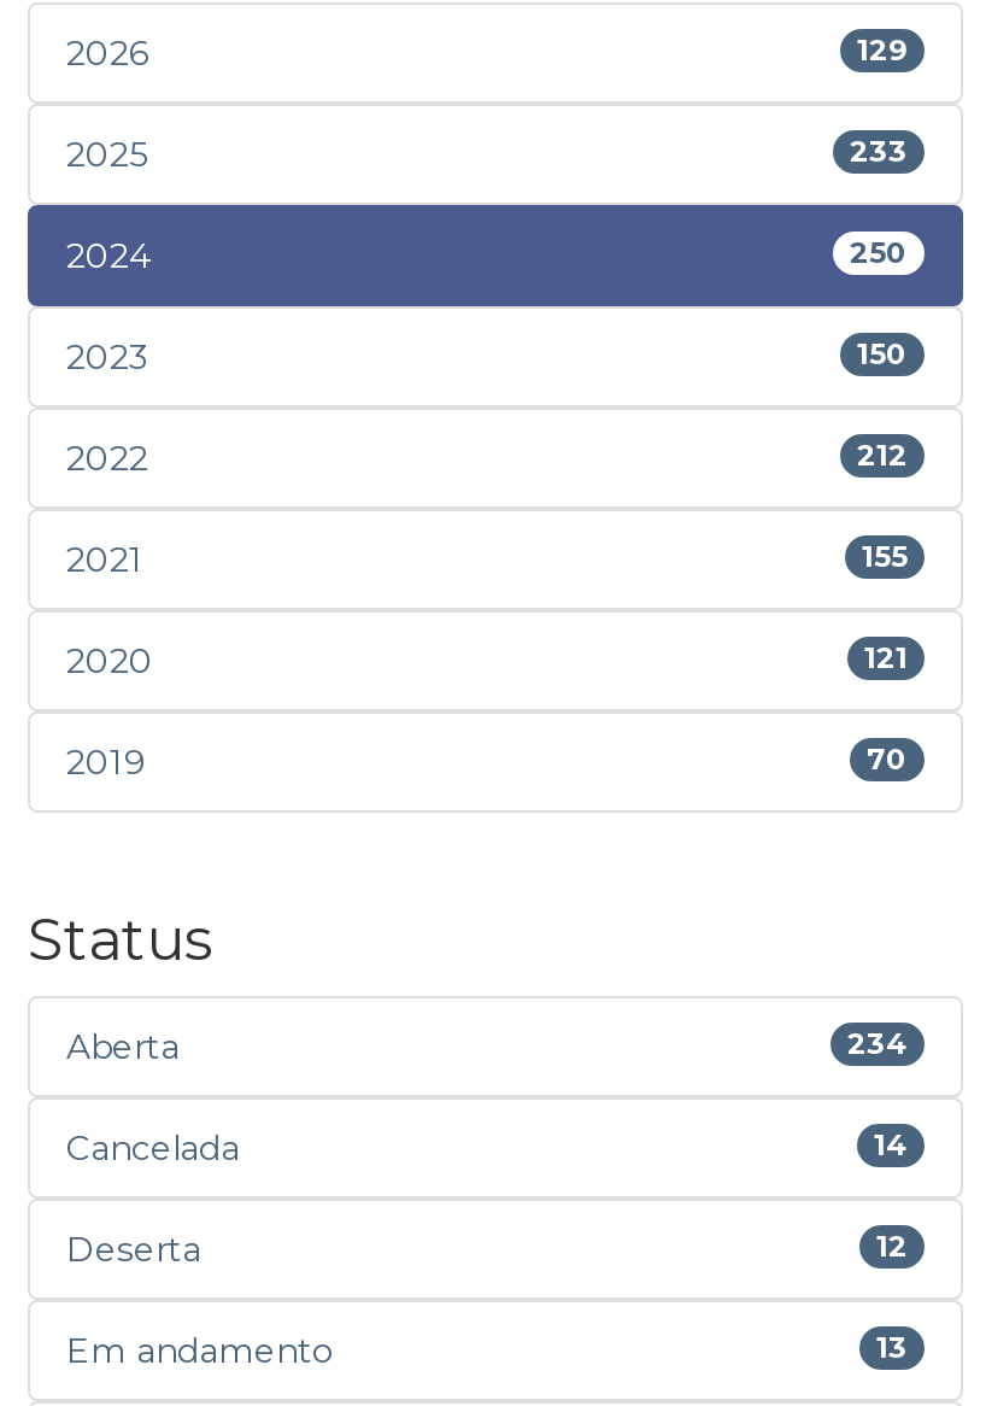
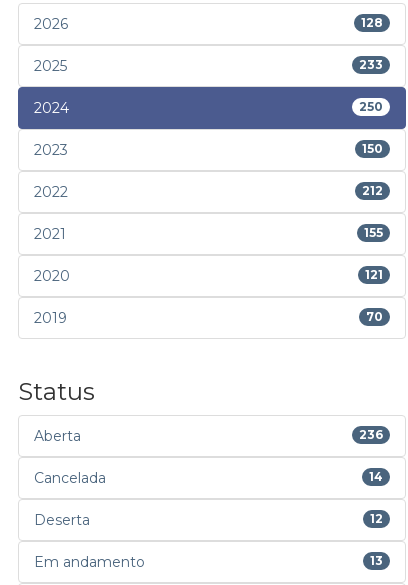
- 129
+ 128

- 234
+ 236
